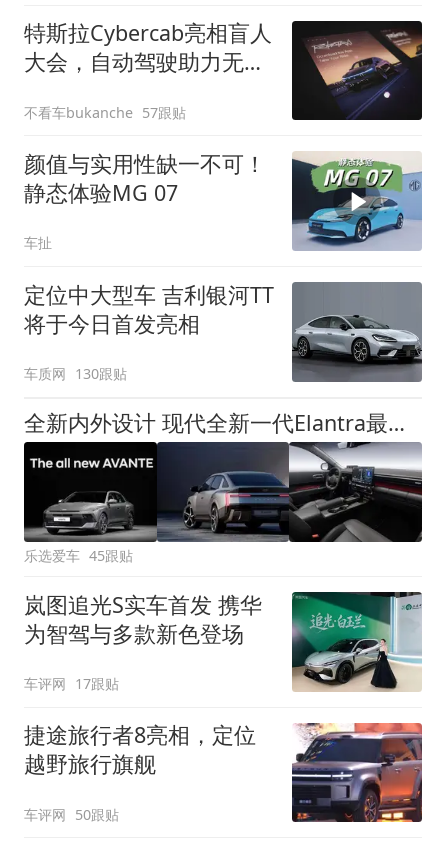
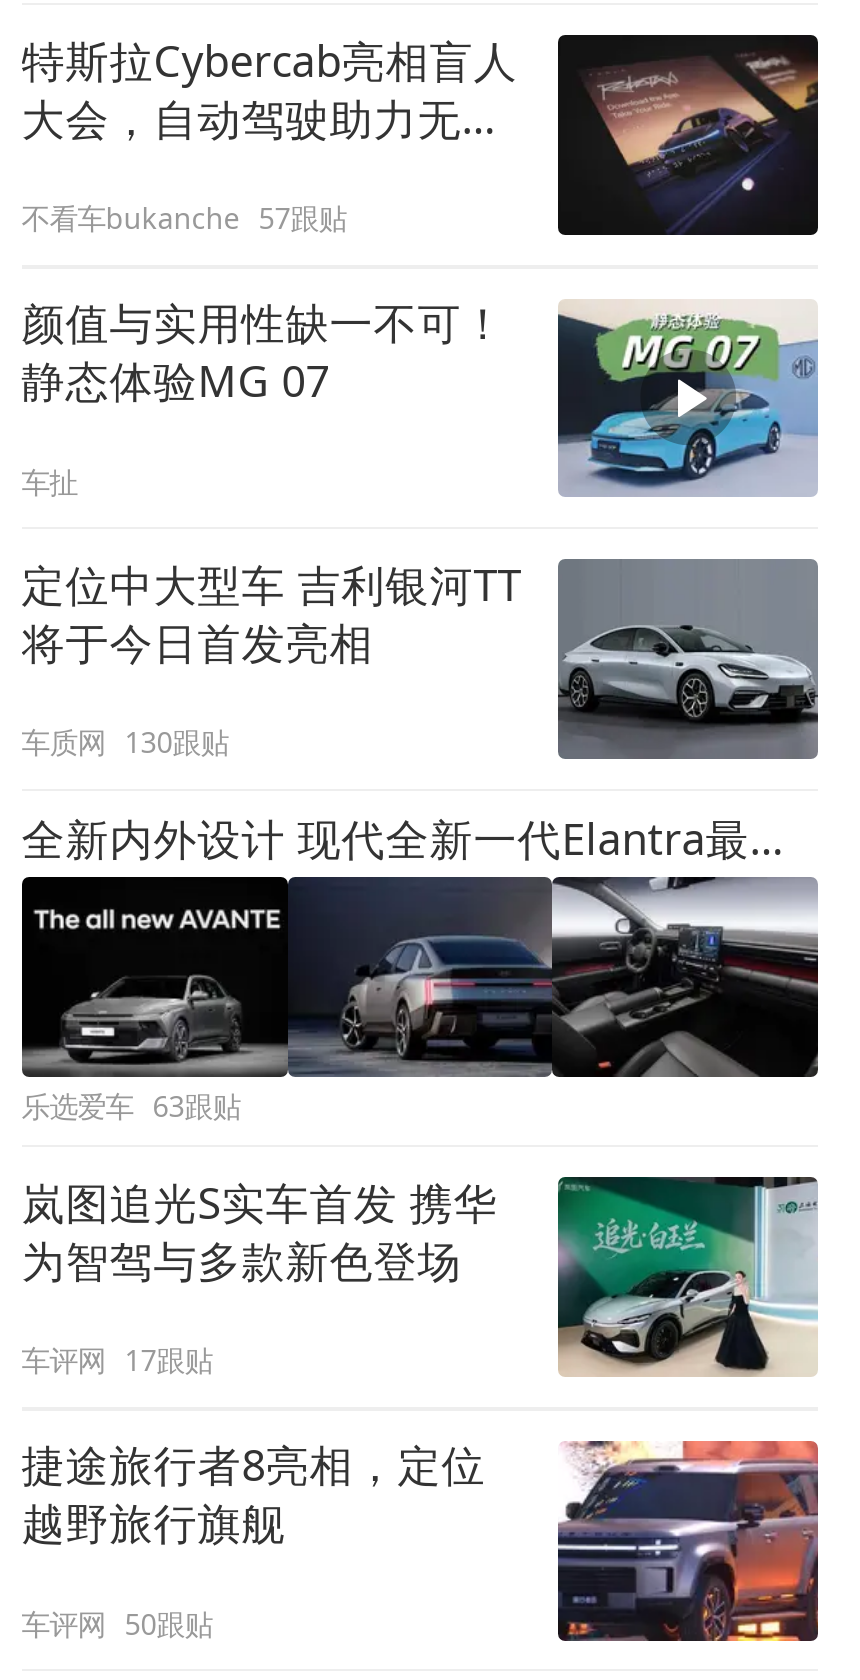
- 乐选爱车 45跟贴
+ 乐选爱车 63跟贴
